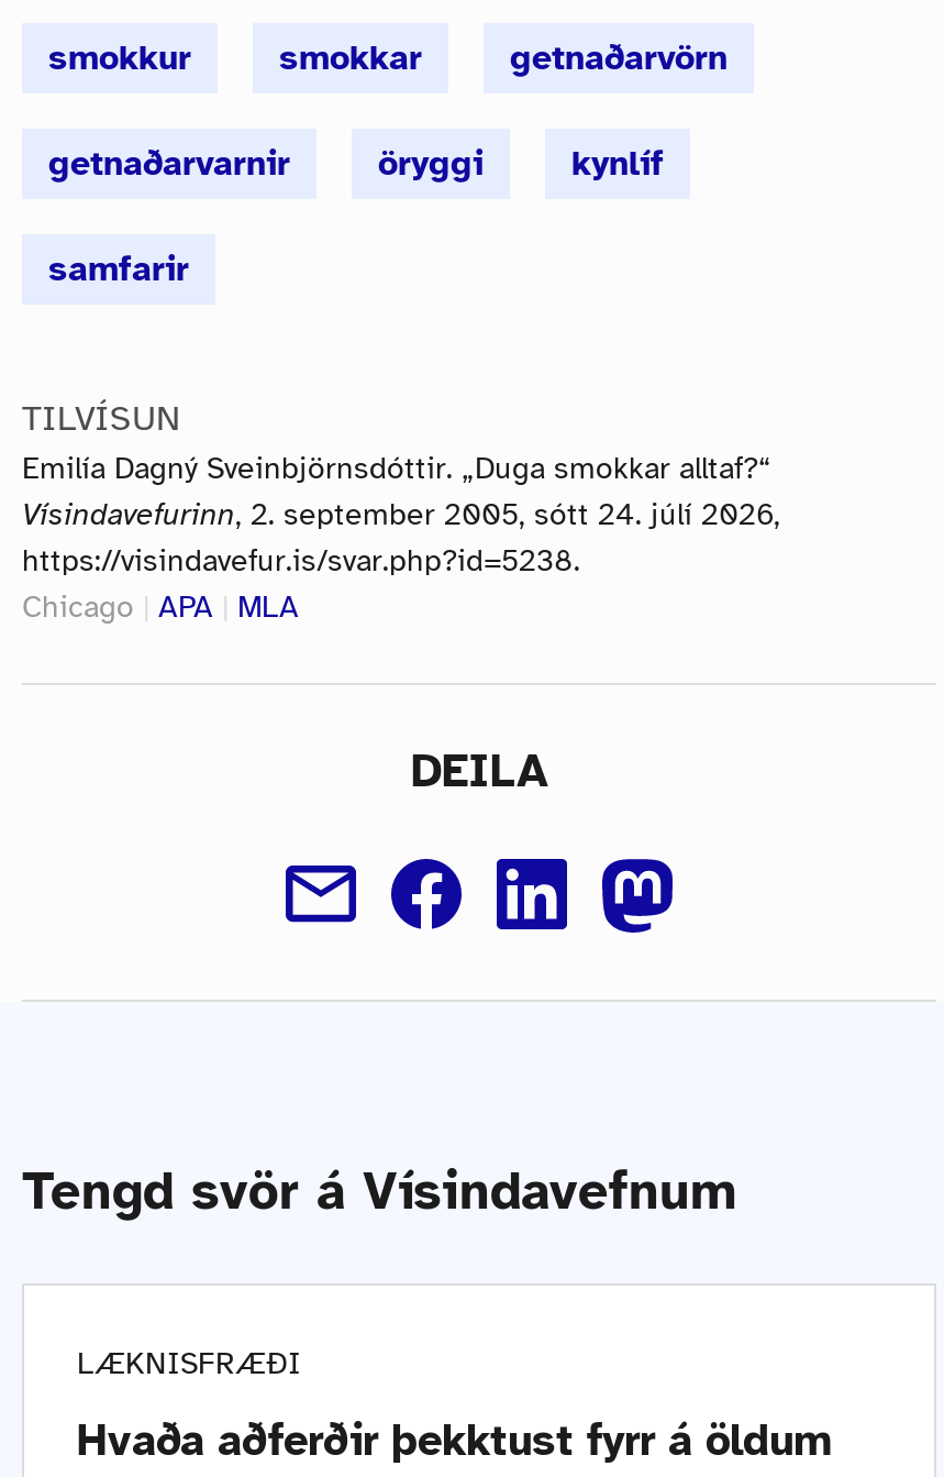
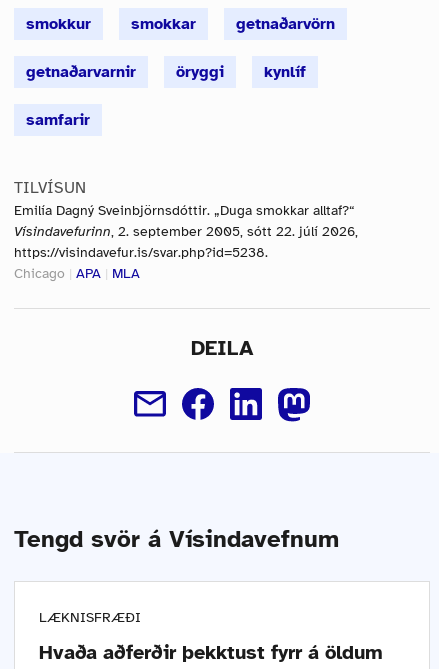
- Vísindavefurinn, 2. september 2005, sótt 24. júlí 2026,
+ Vísindavefurinn, 2. september 2005, sótt 22. júlí 2026,
